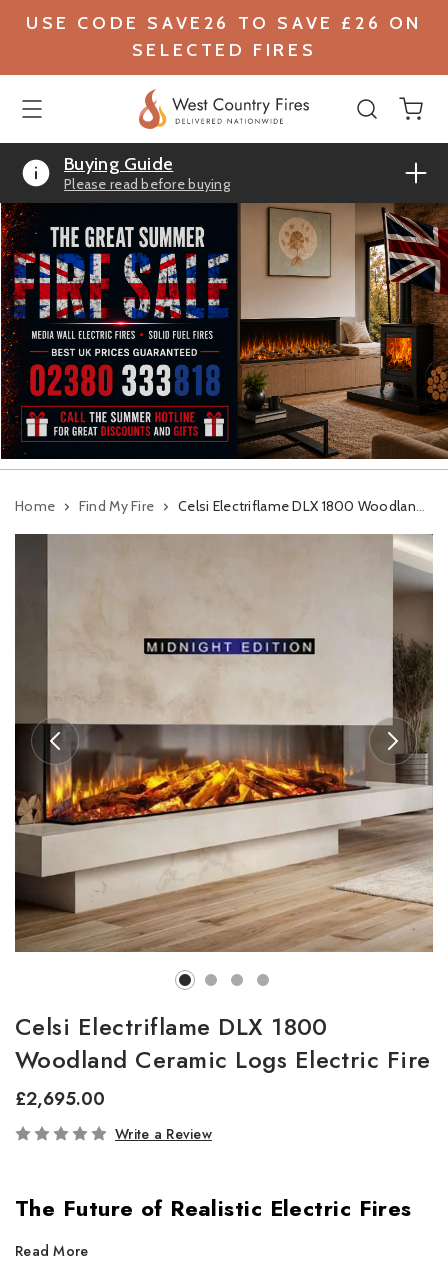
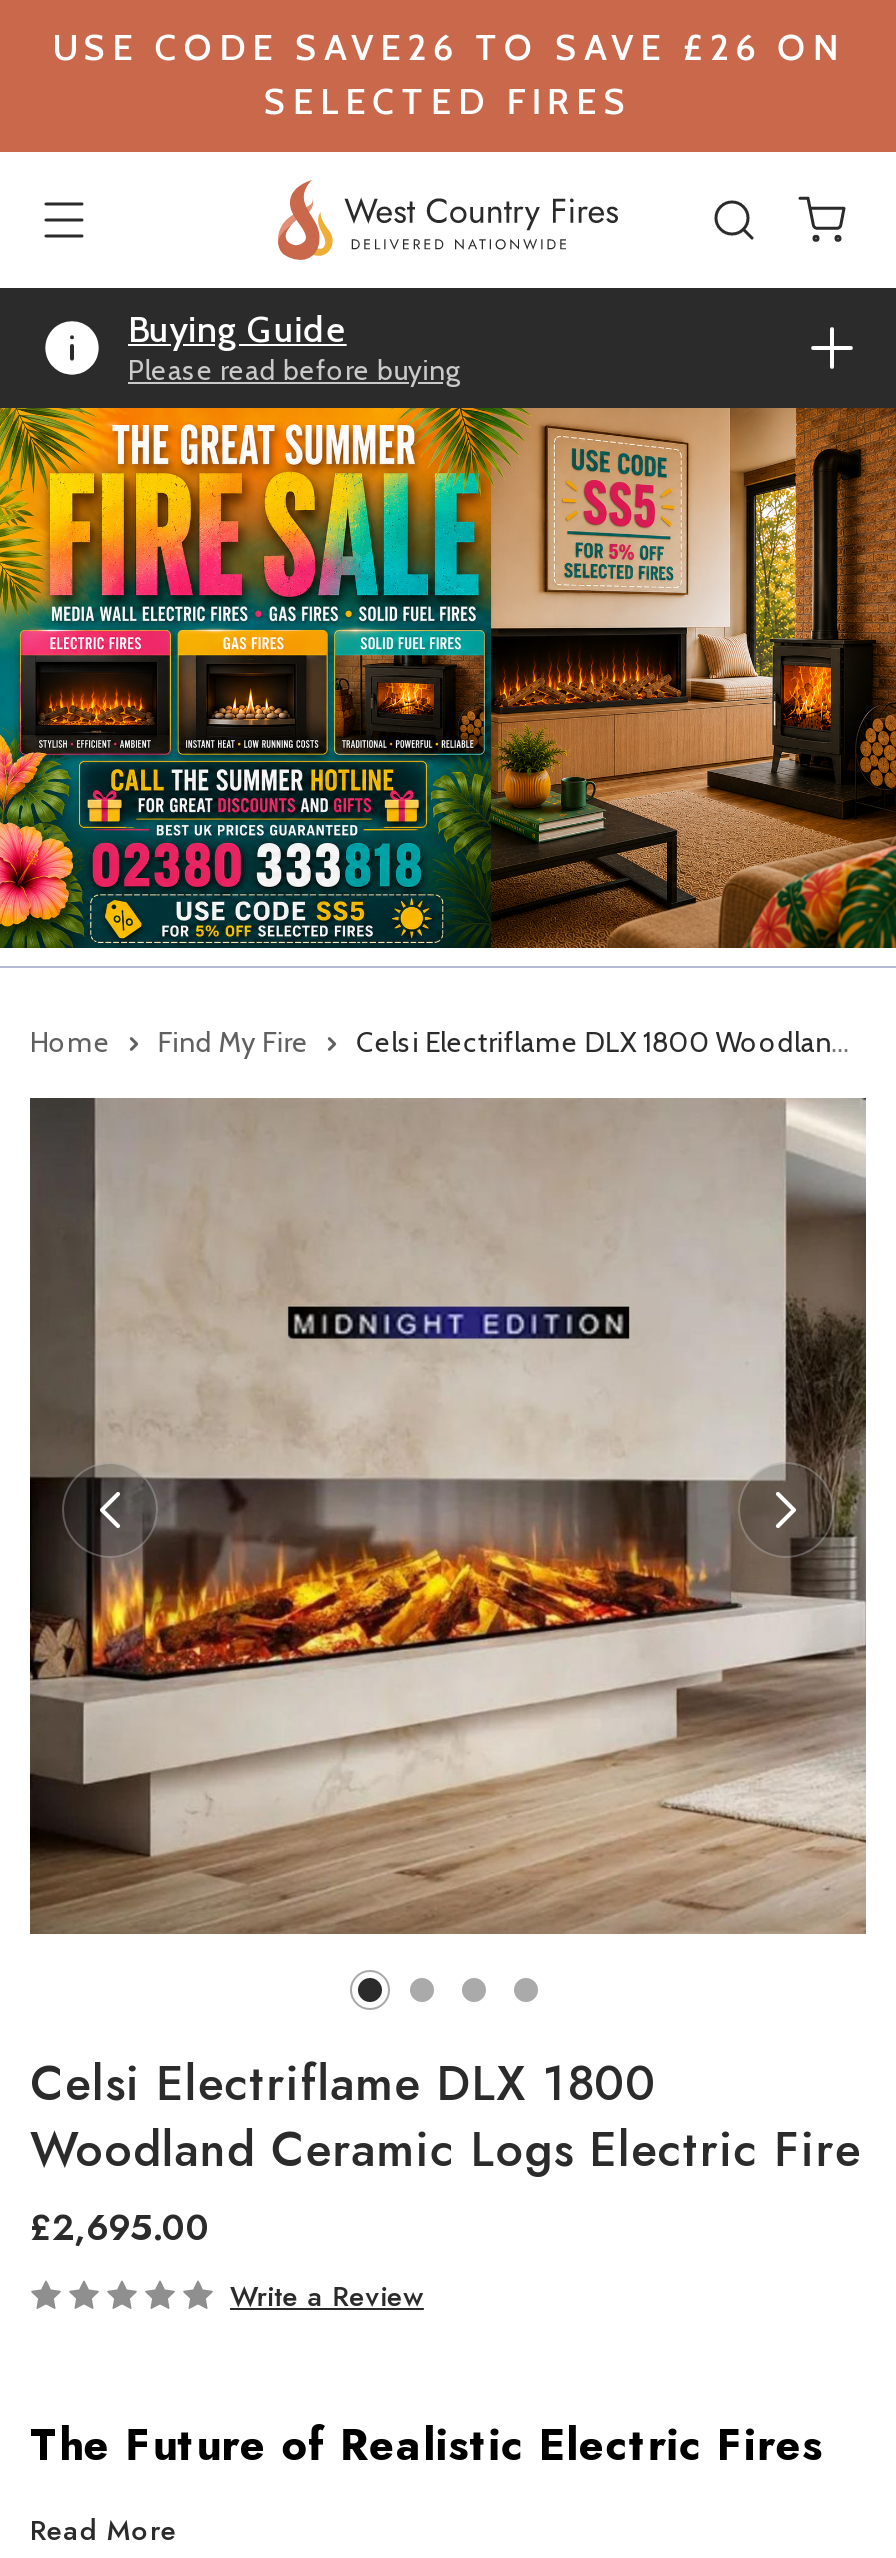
- [image]
+ [image]
